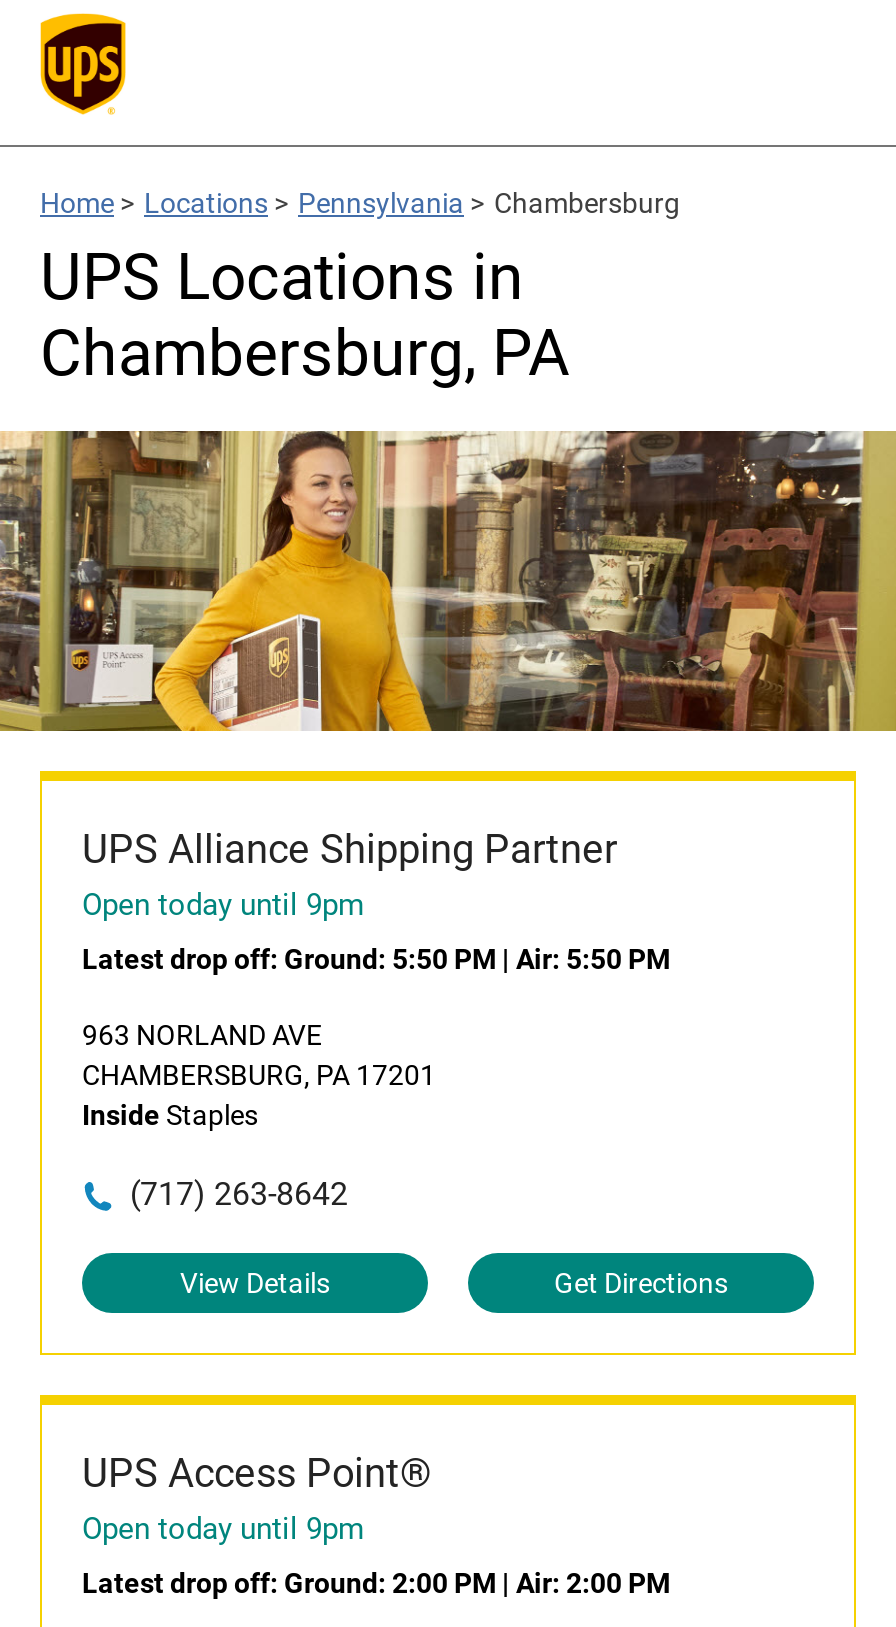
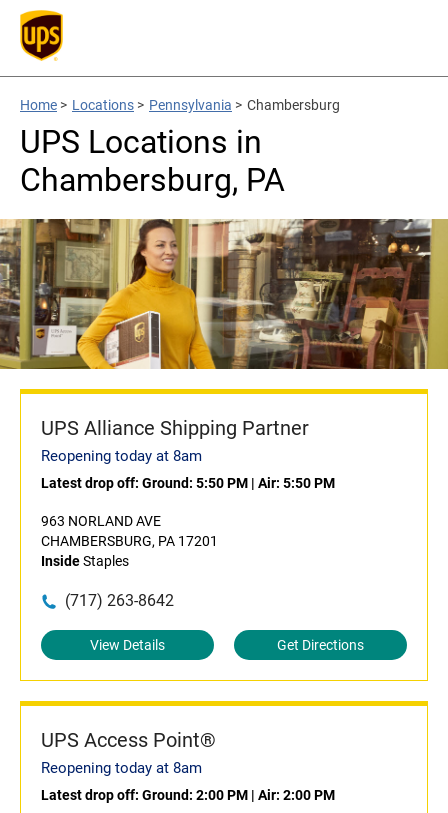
- Open today until 9pm
+ Reopening today at 8am

- Open today until 9pm
+ Reopening today at 8am
